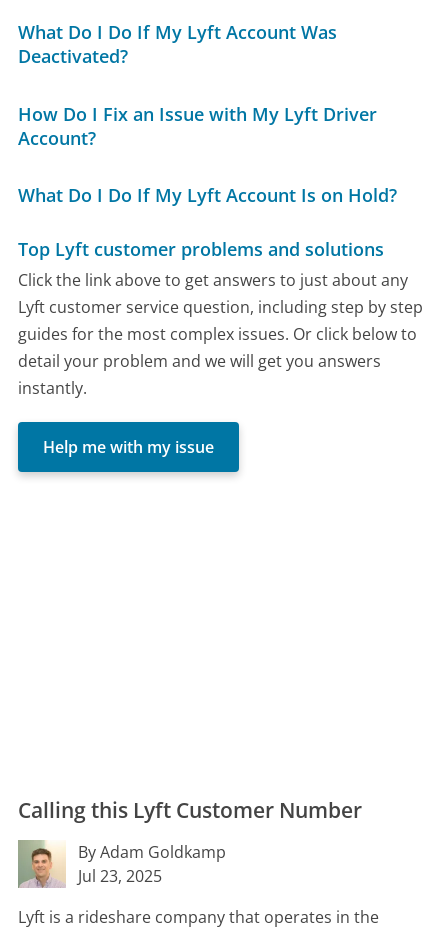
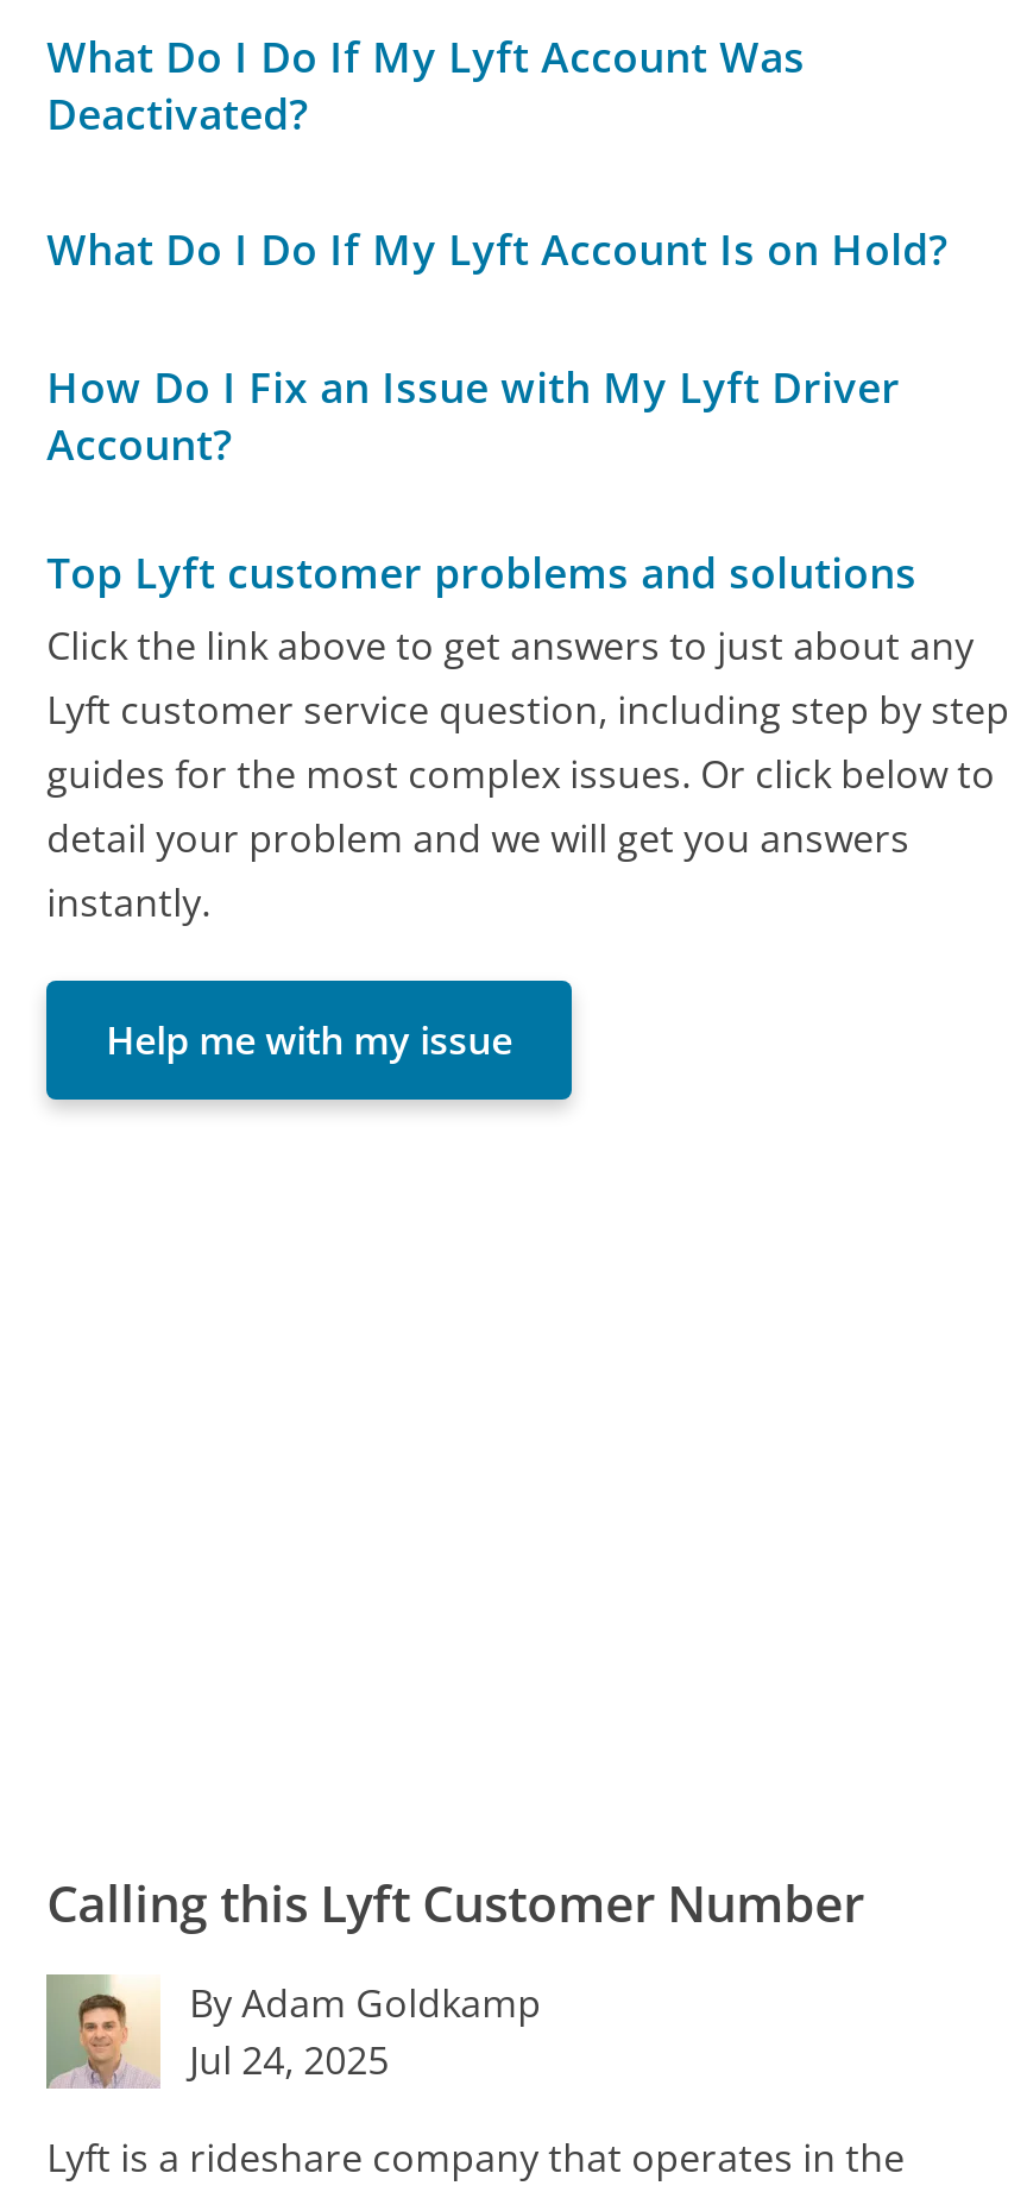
moved down: How Do I Fix an Issue with My Lyft Driver | Account?

moved up: What Do I Do If My Lyft Account Is on Hold?

- Jul 23, 2025
+ Jul 24, 2025
